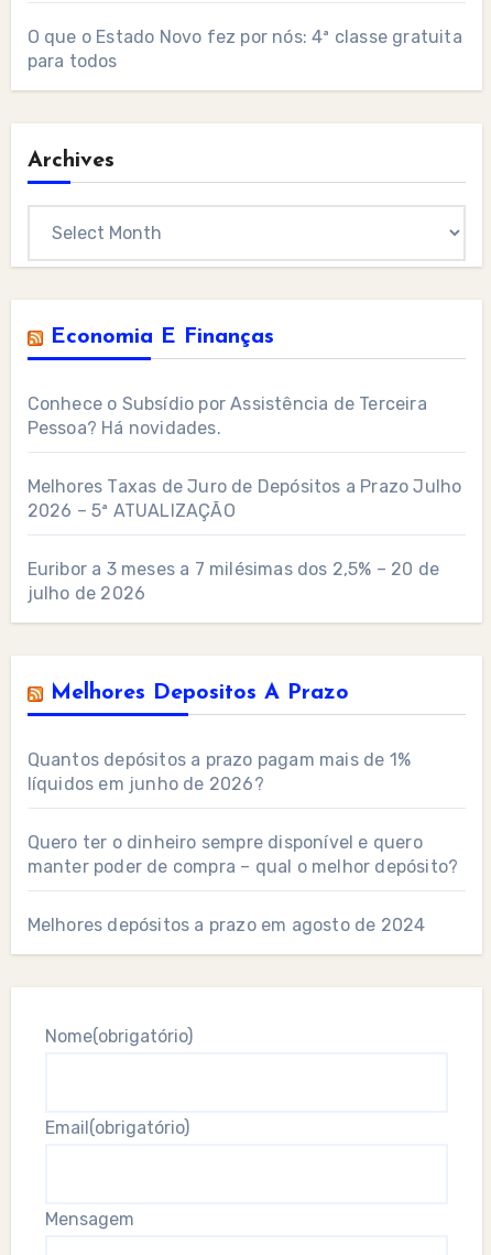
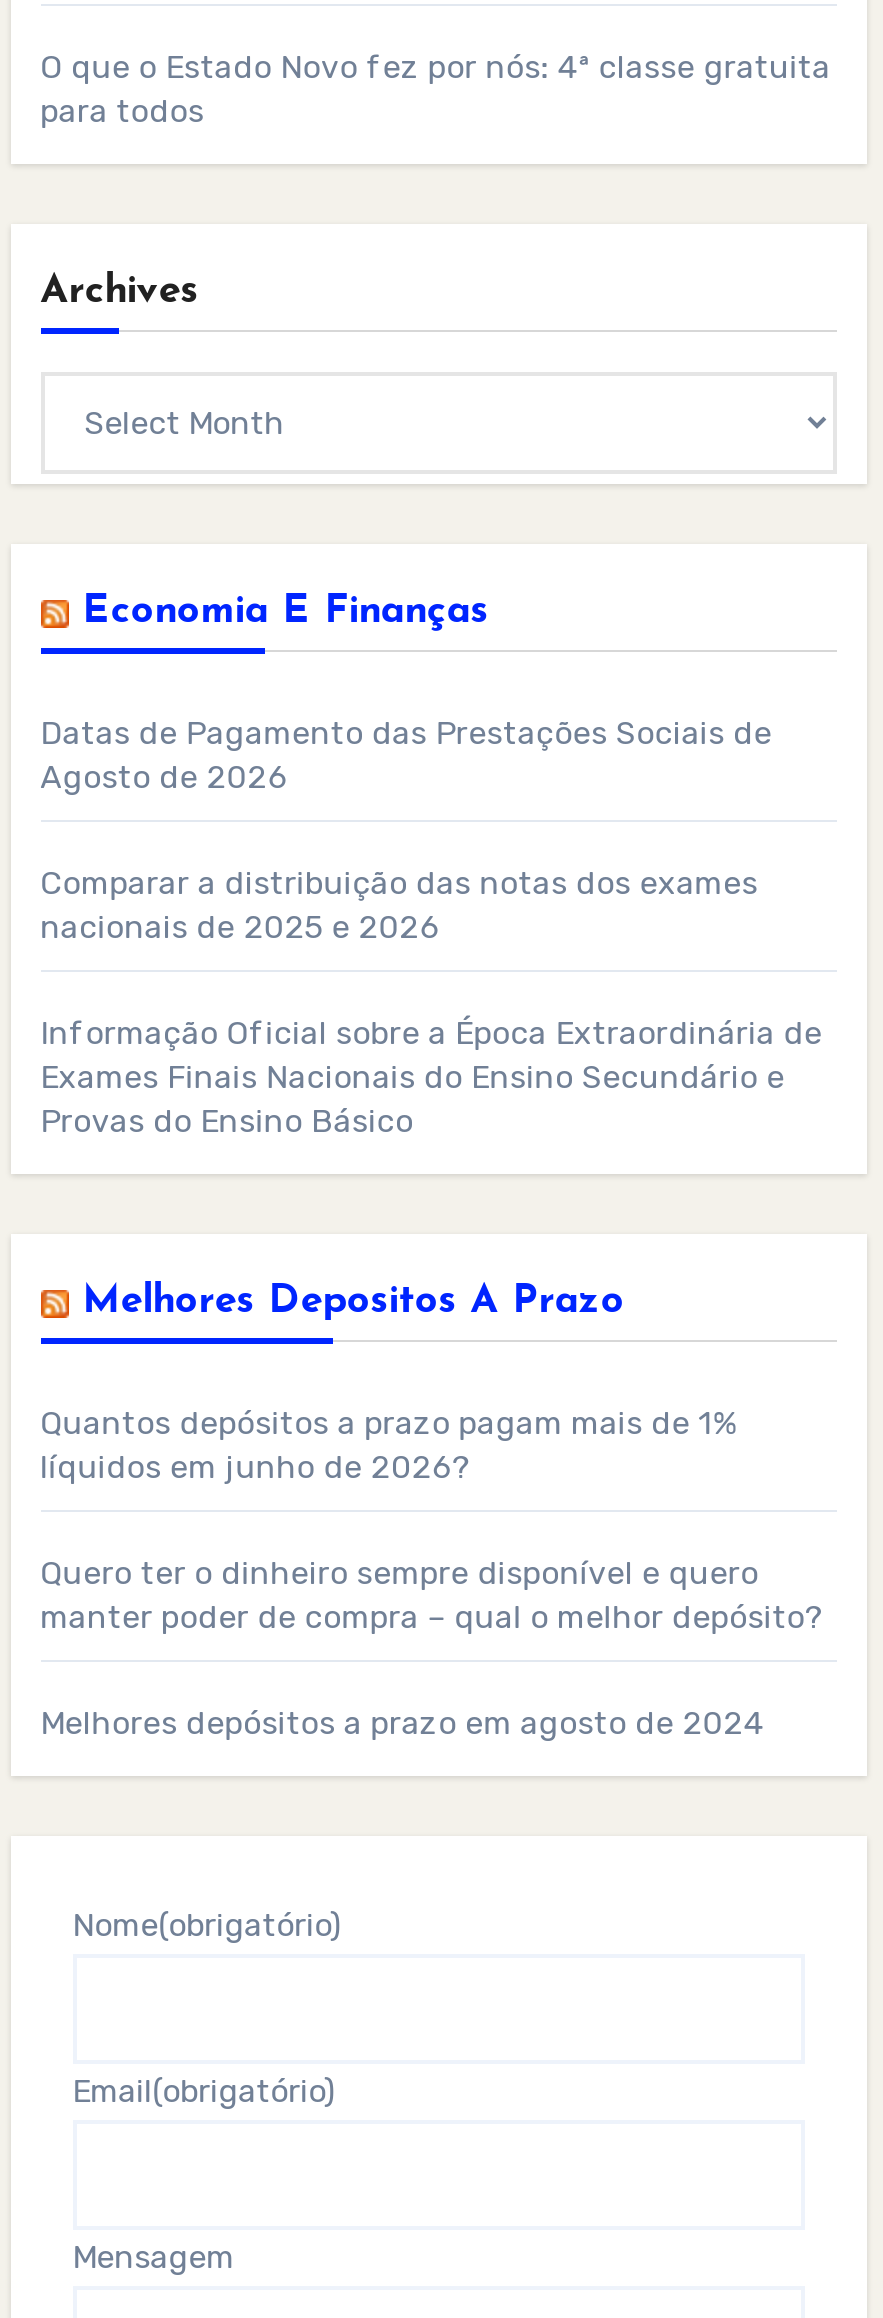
- Conhece o Subsídio por Assistência de Terceira
- Pessoa? Há novidades.
+ Datas de Pagamento das Prestações Sociais de
+ Agosto de 2026

- Melhores Taxas de Juro de Depósitos a Prazo Julho
- 2026 – 5ª ATUALIZAÇÃO
+ Comparar a distribuição das notas dos exames
+ nacionais de 2025 e 2026

- Euribor a 3 meses a 7 milésimas dos 2,5% – 20 de
- julho de 2026
+ Informação Oficial sobre a Época Extraordinária de
+ Exames Finais Nacionais do Ensino Secundário e
+ Provas do Ensino Básico
